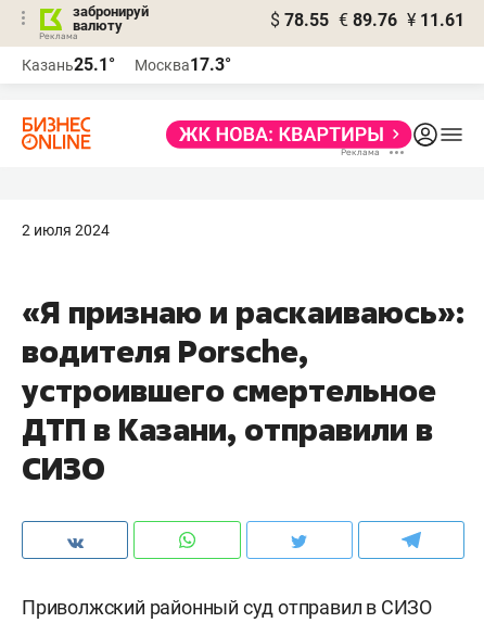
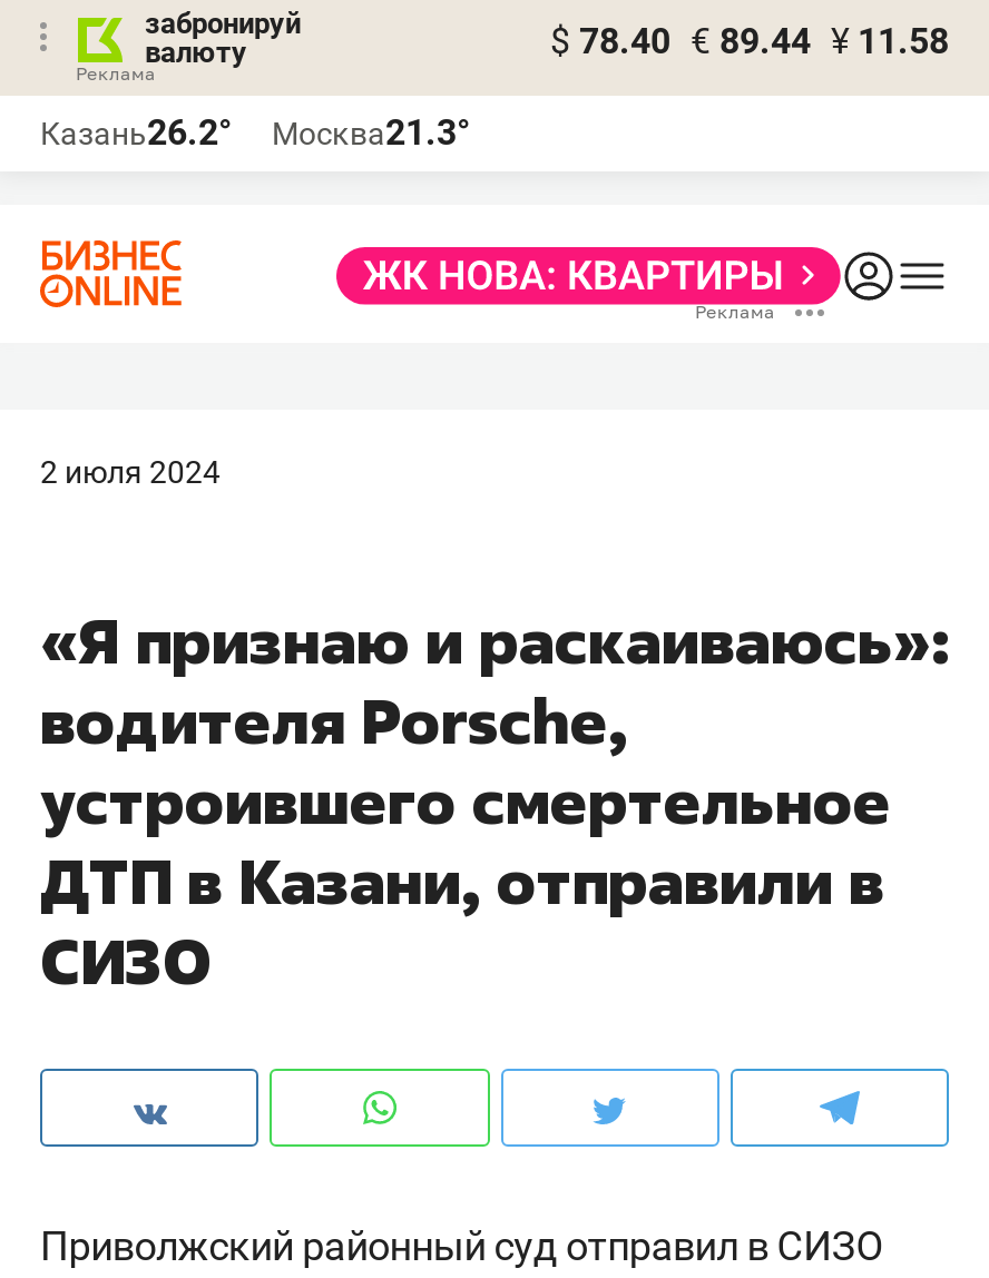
- $ 78.55 € 89.76 ¥ 11.61
+ $ 78.40 € 89.44 ¥ 11.58

- Казань25.1°
+ Казань26.2°

- Москва17.3°
+ Москва21.3°
